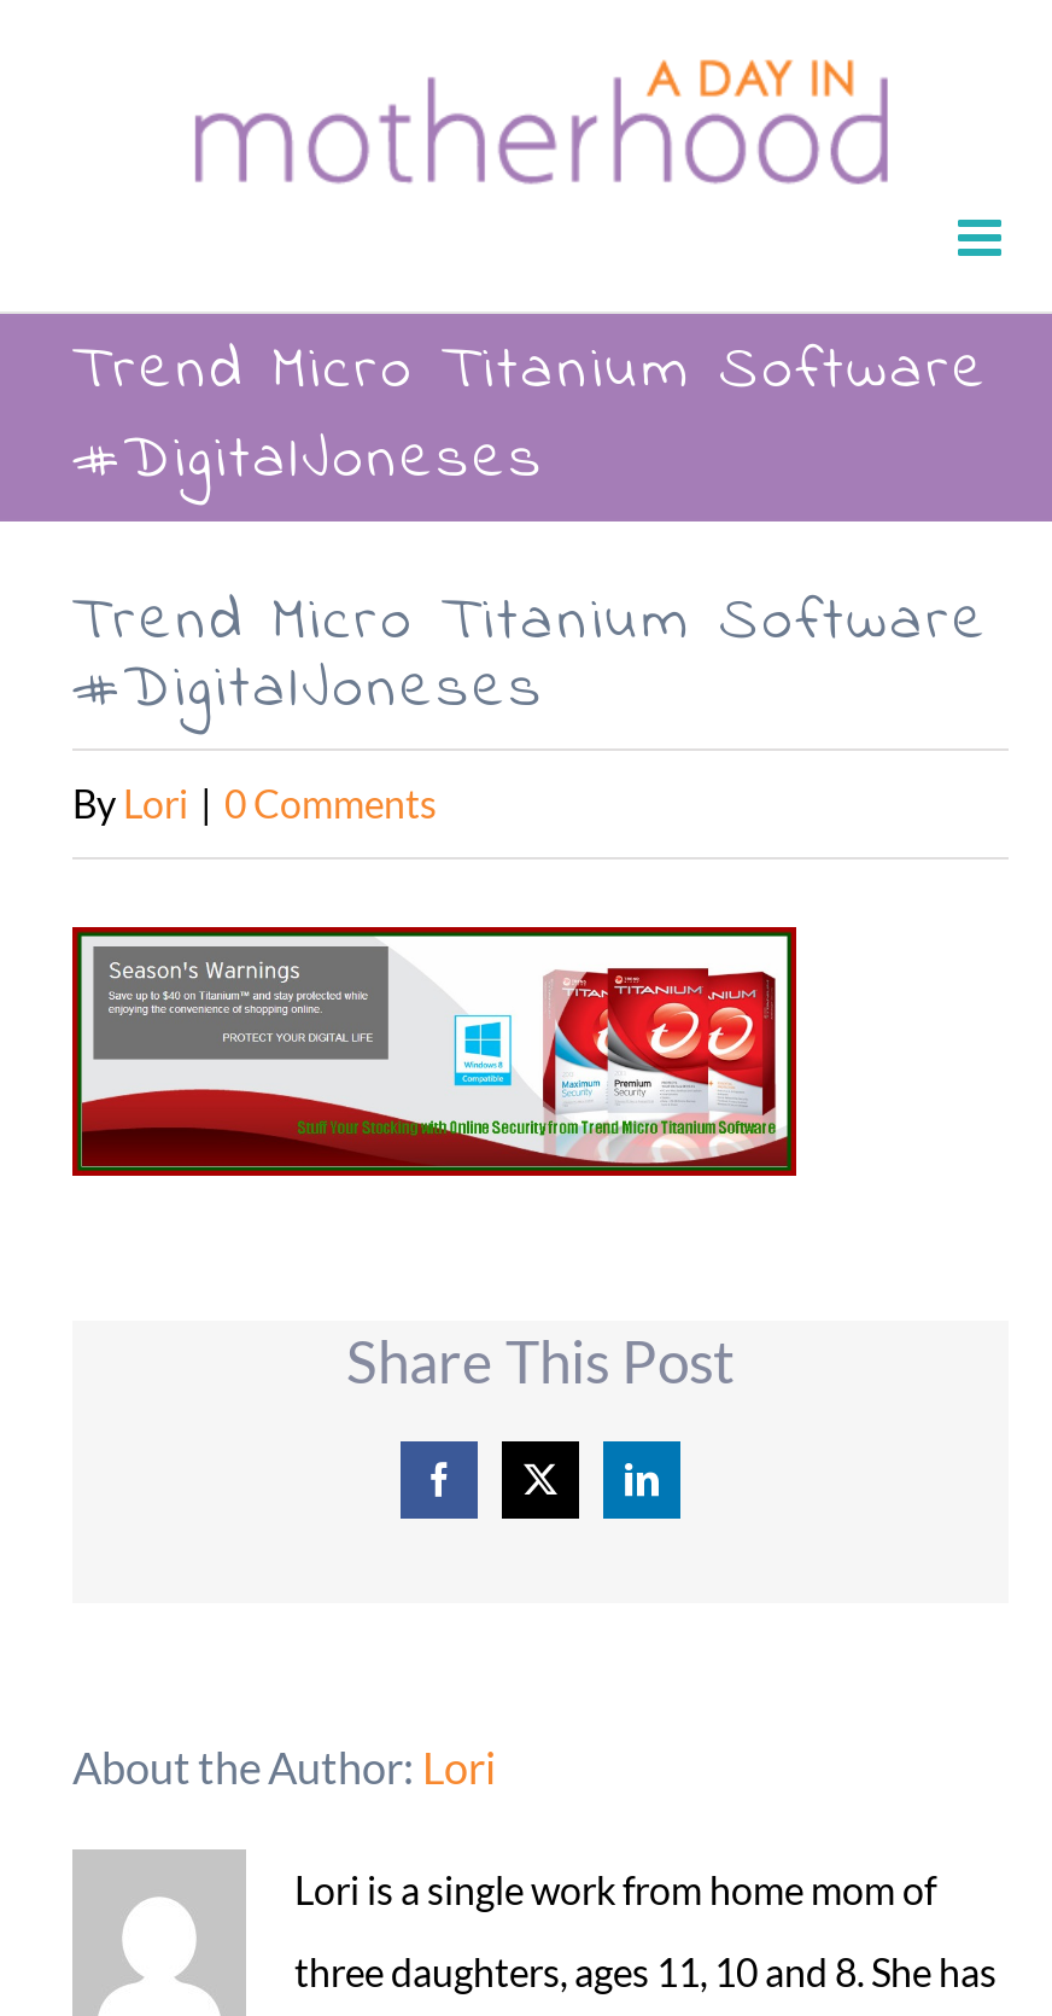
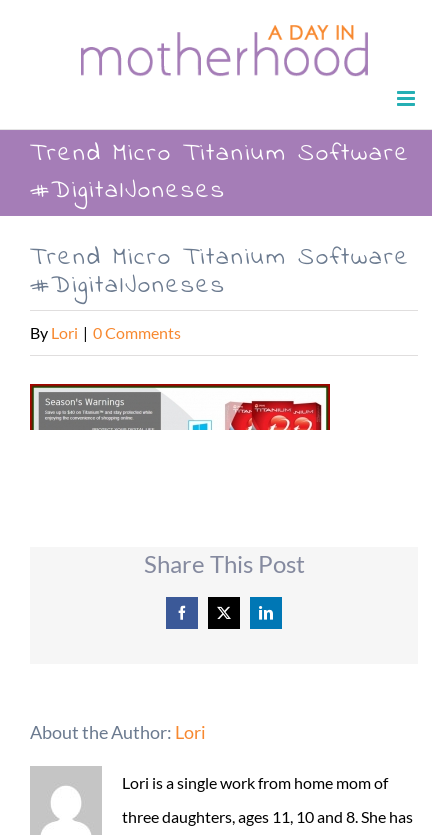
- [image]
